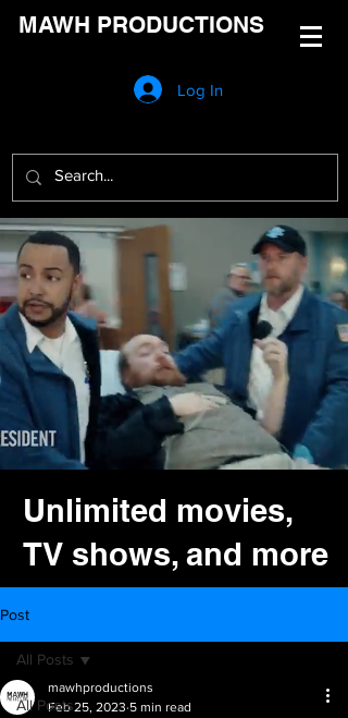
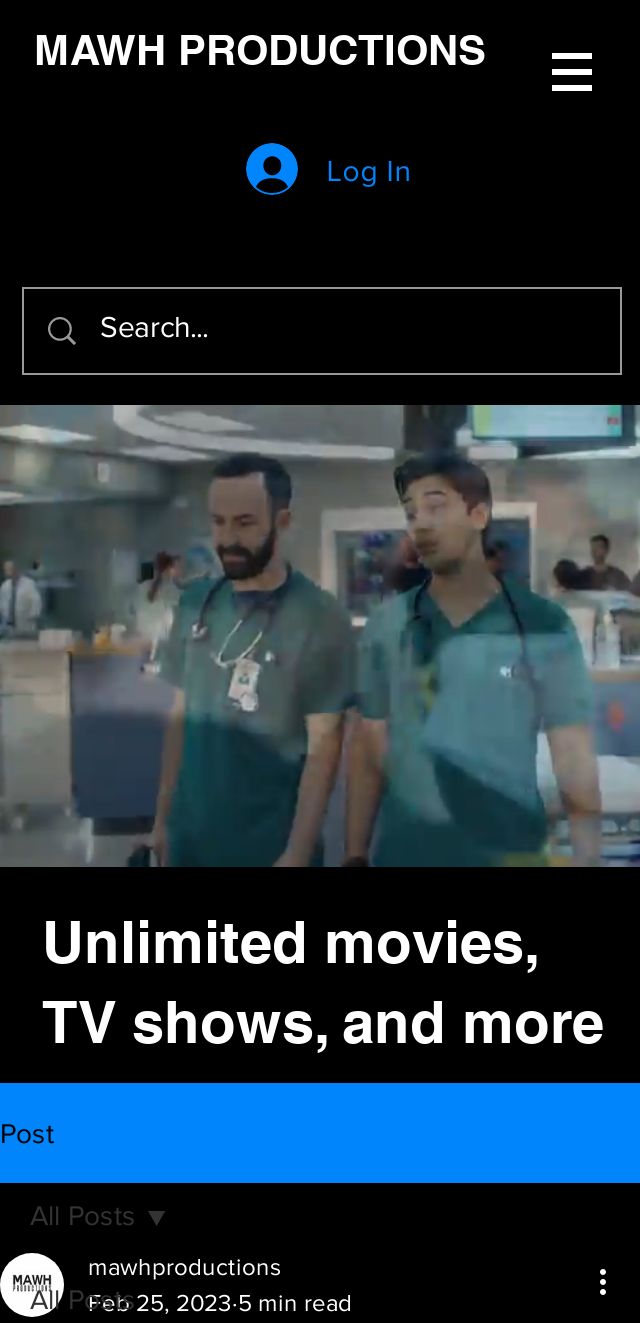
- [image]
+ [image]
